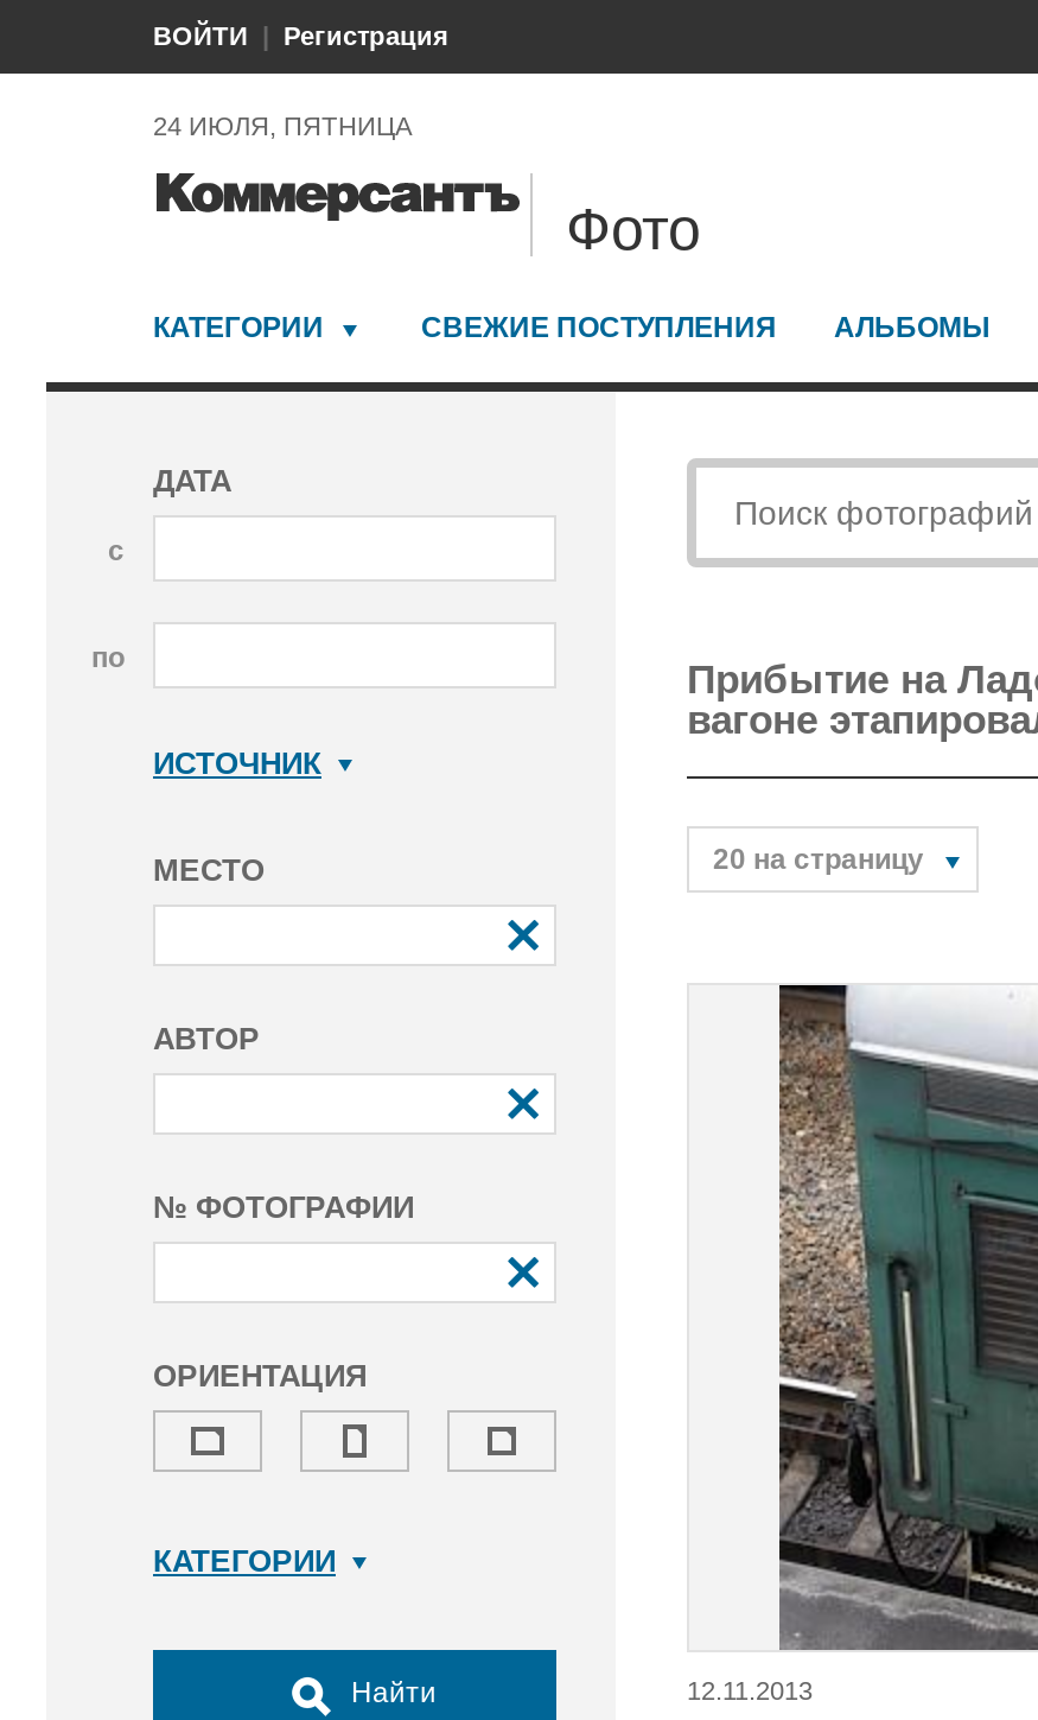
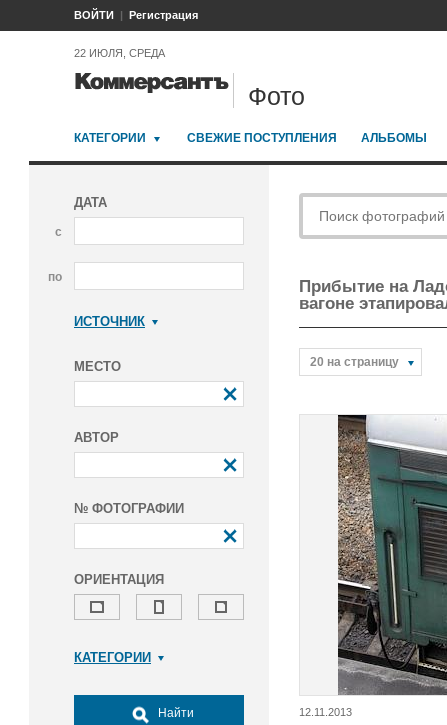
- 24 ИЮЛЯ, ПЯТНИЦА
+ 22 ИЮЛЯ, СРЕДА
